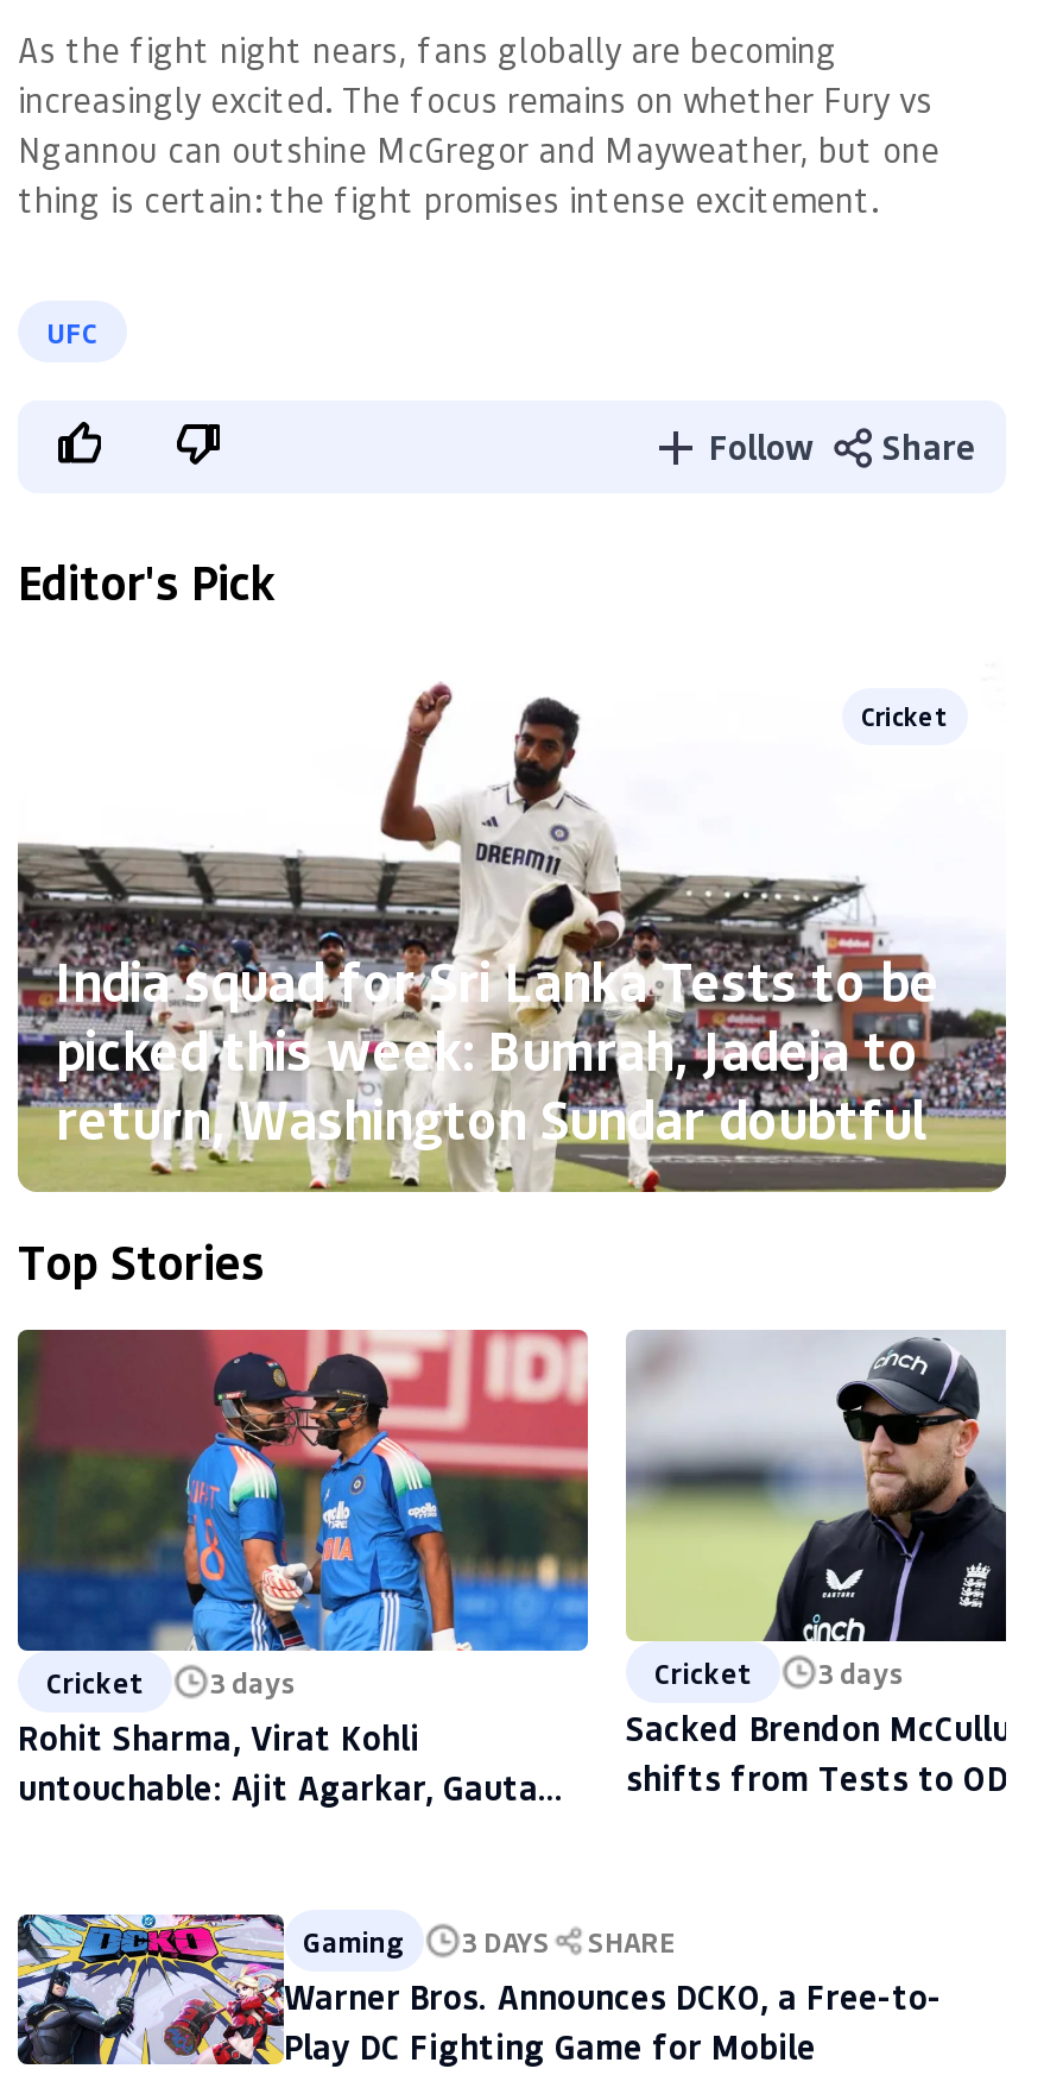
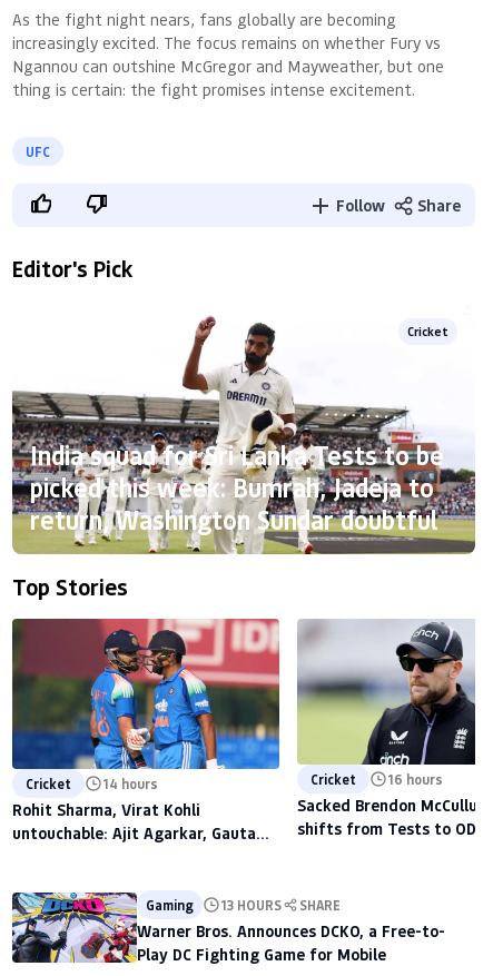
- Cricket 3 days
+ Cricket 14 hours

- Cricket 3 days
+ Cricket 16 hours

- Gaming 3 DAYS SHARE
+ Gaming 13 HOURS SHARE
